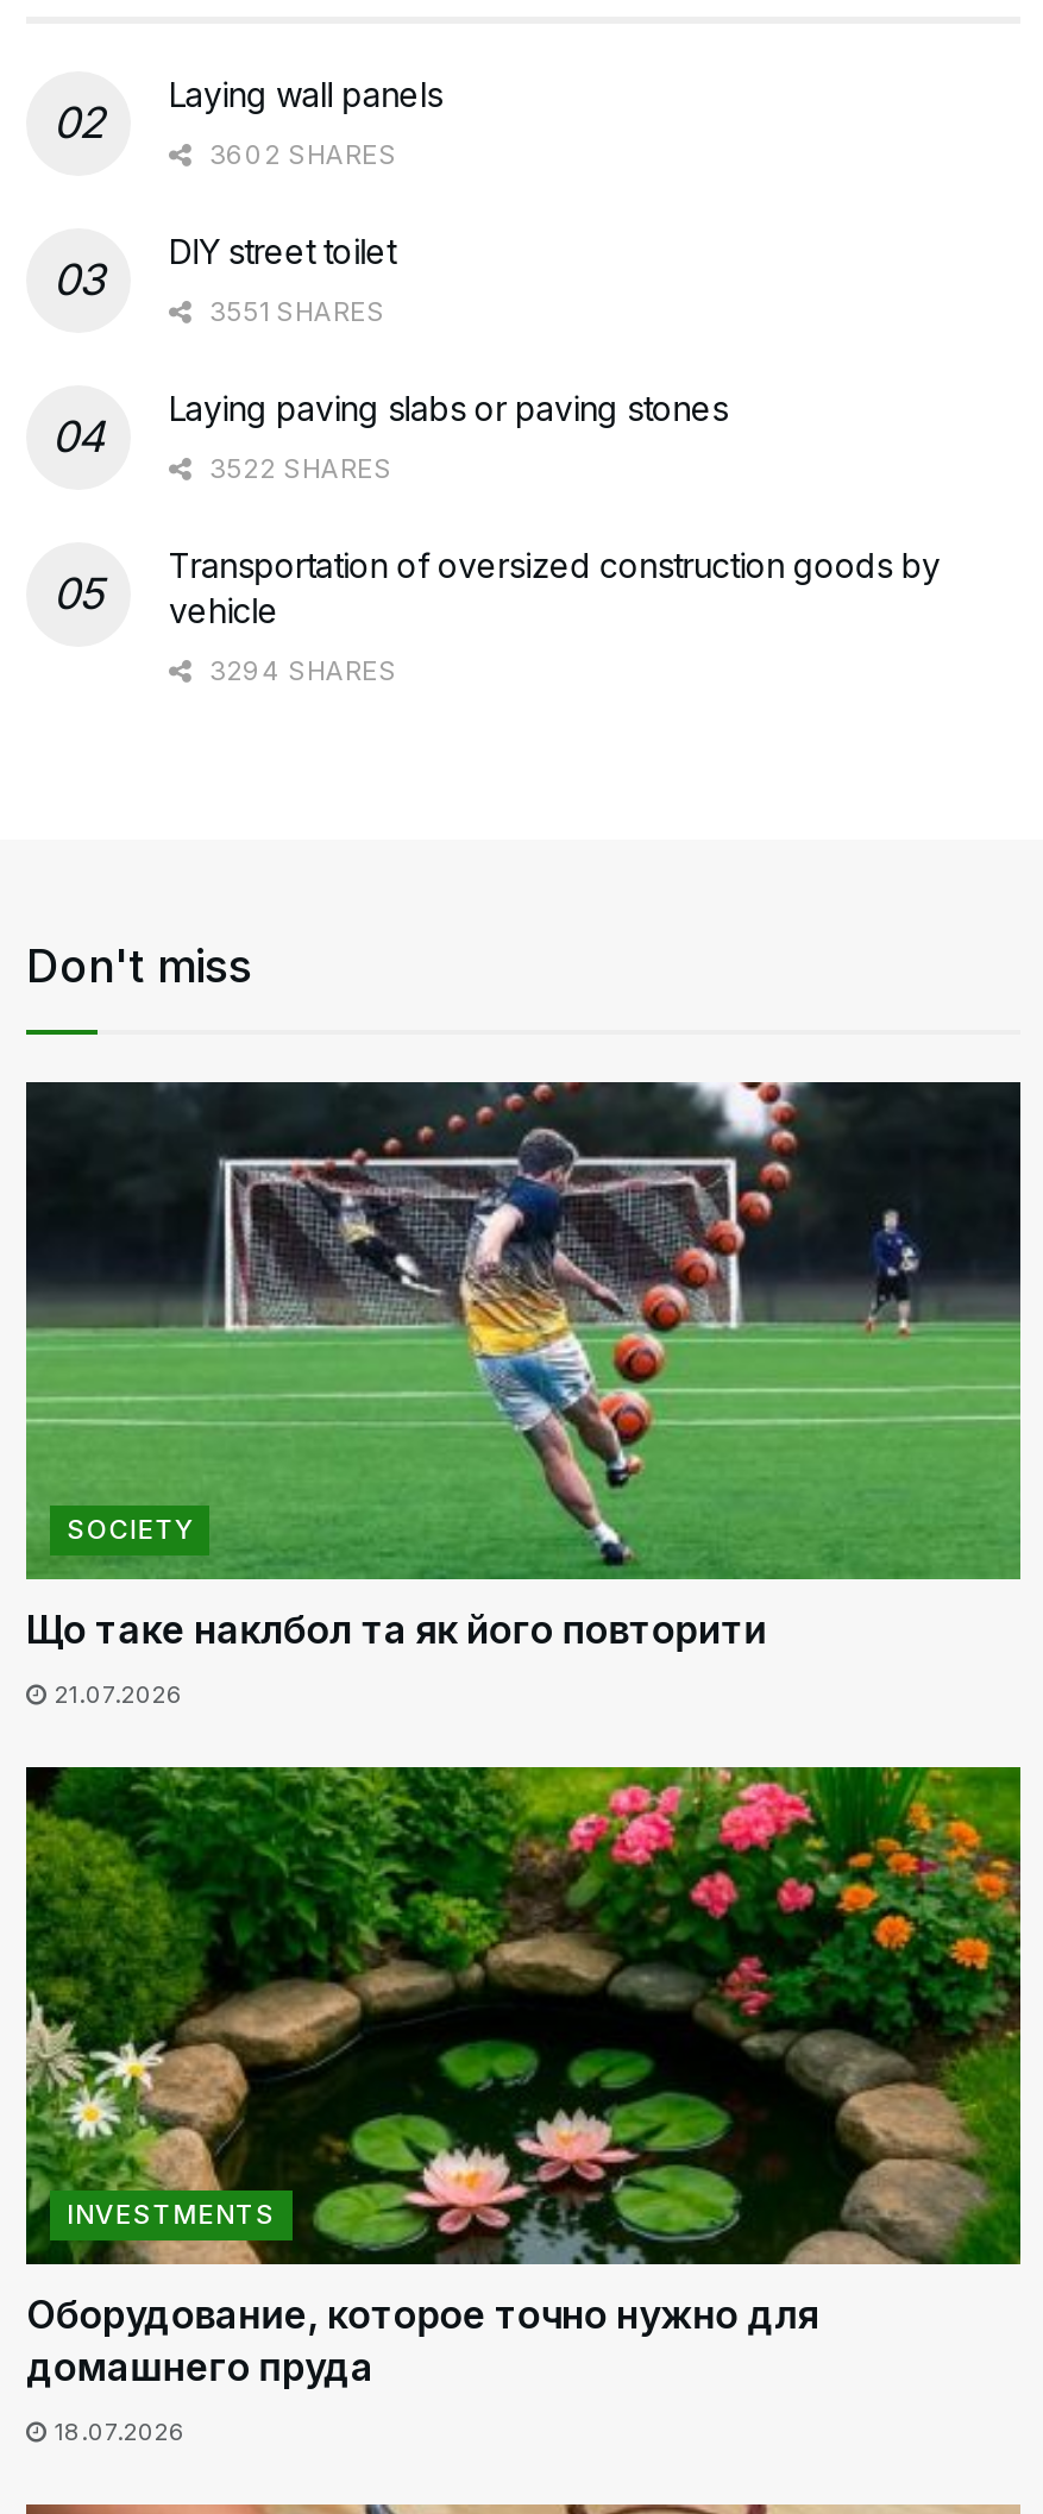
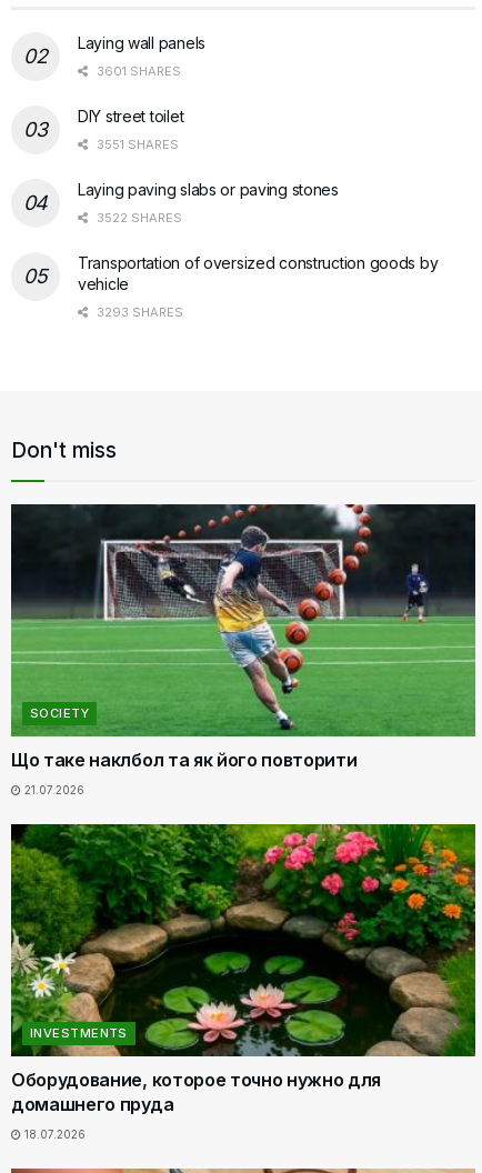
- 3602 SHARES
+ 3601 SHARES

- 3294 SHARES
+ 3293 SHARES
